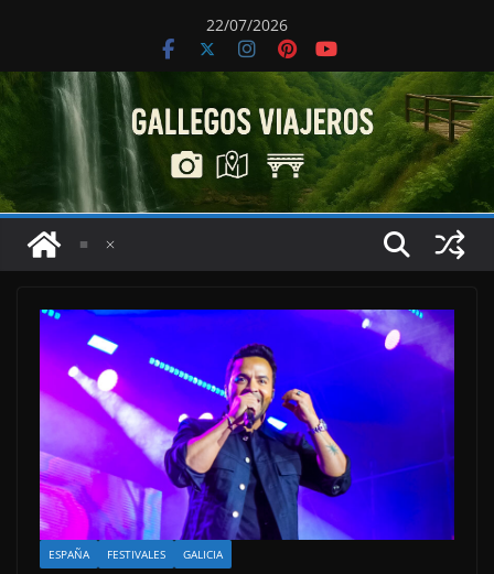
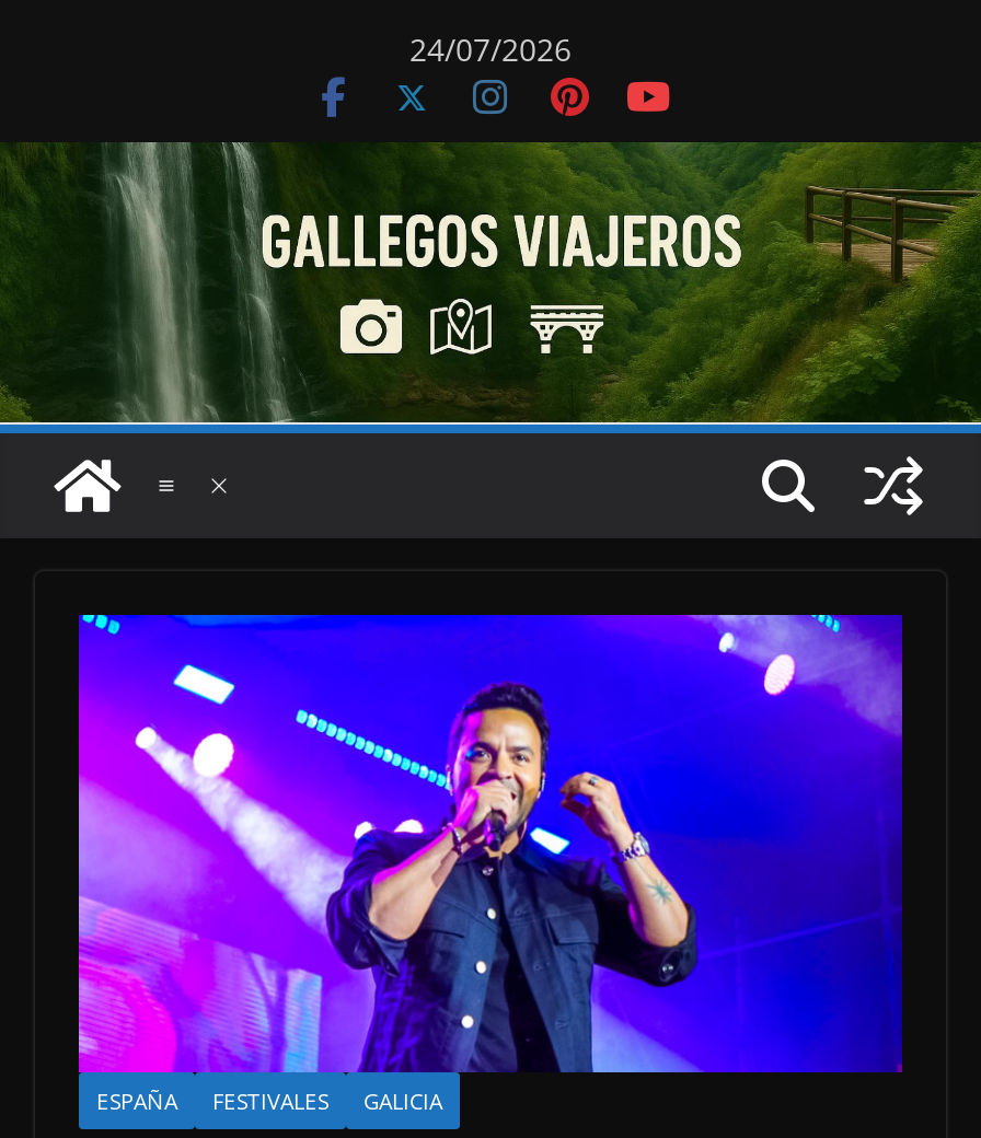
- 22/07/2026
+ 24/07/2026
